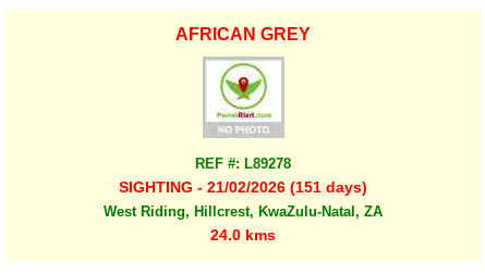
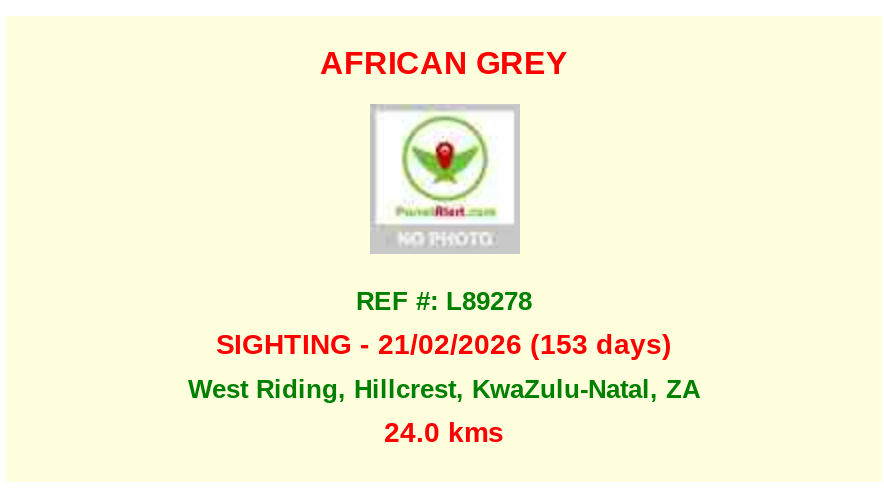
- SIGHTING - 21/02/2026 (151 days)
+ SIGHTING - 21/02/2026 (153 days)
